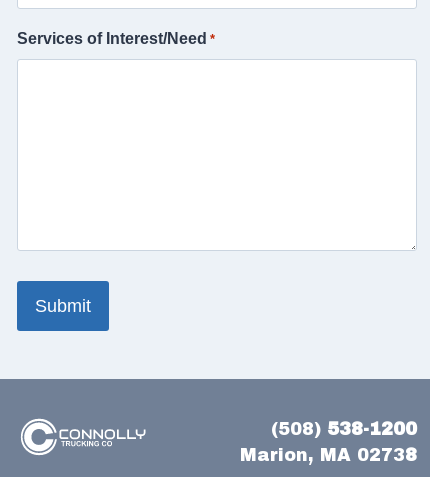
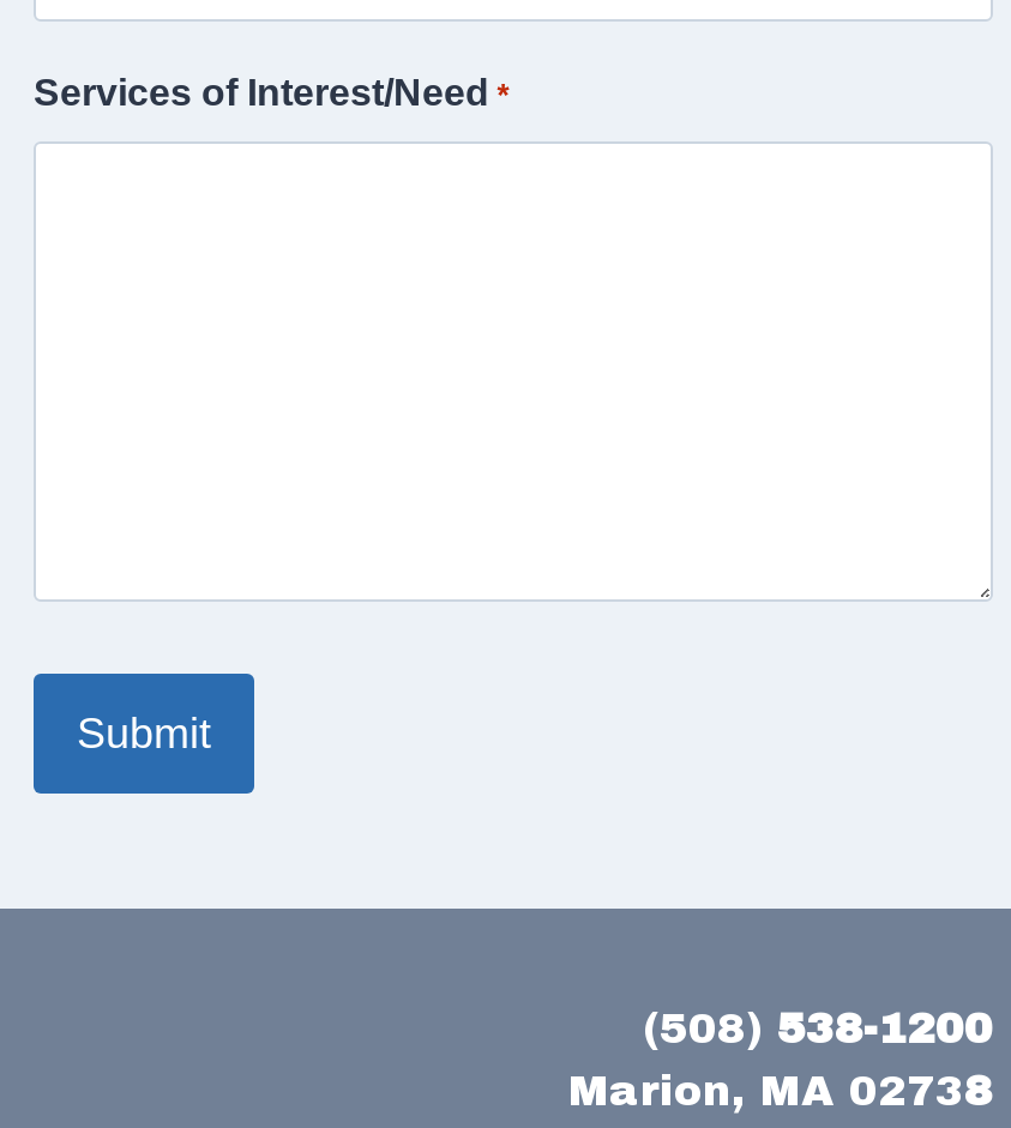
- [image]
